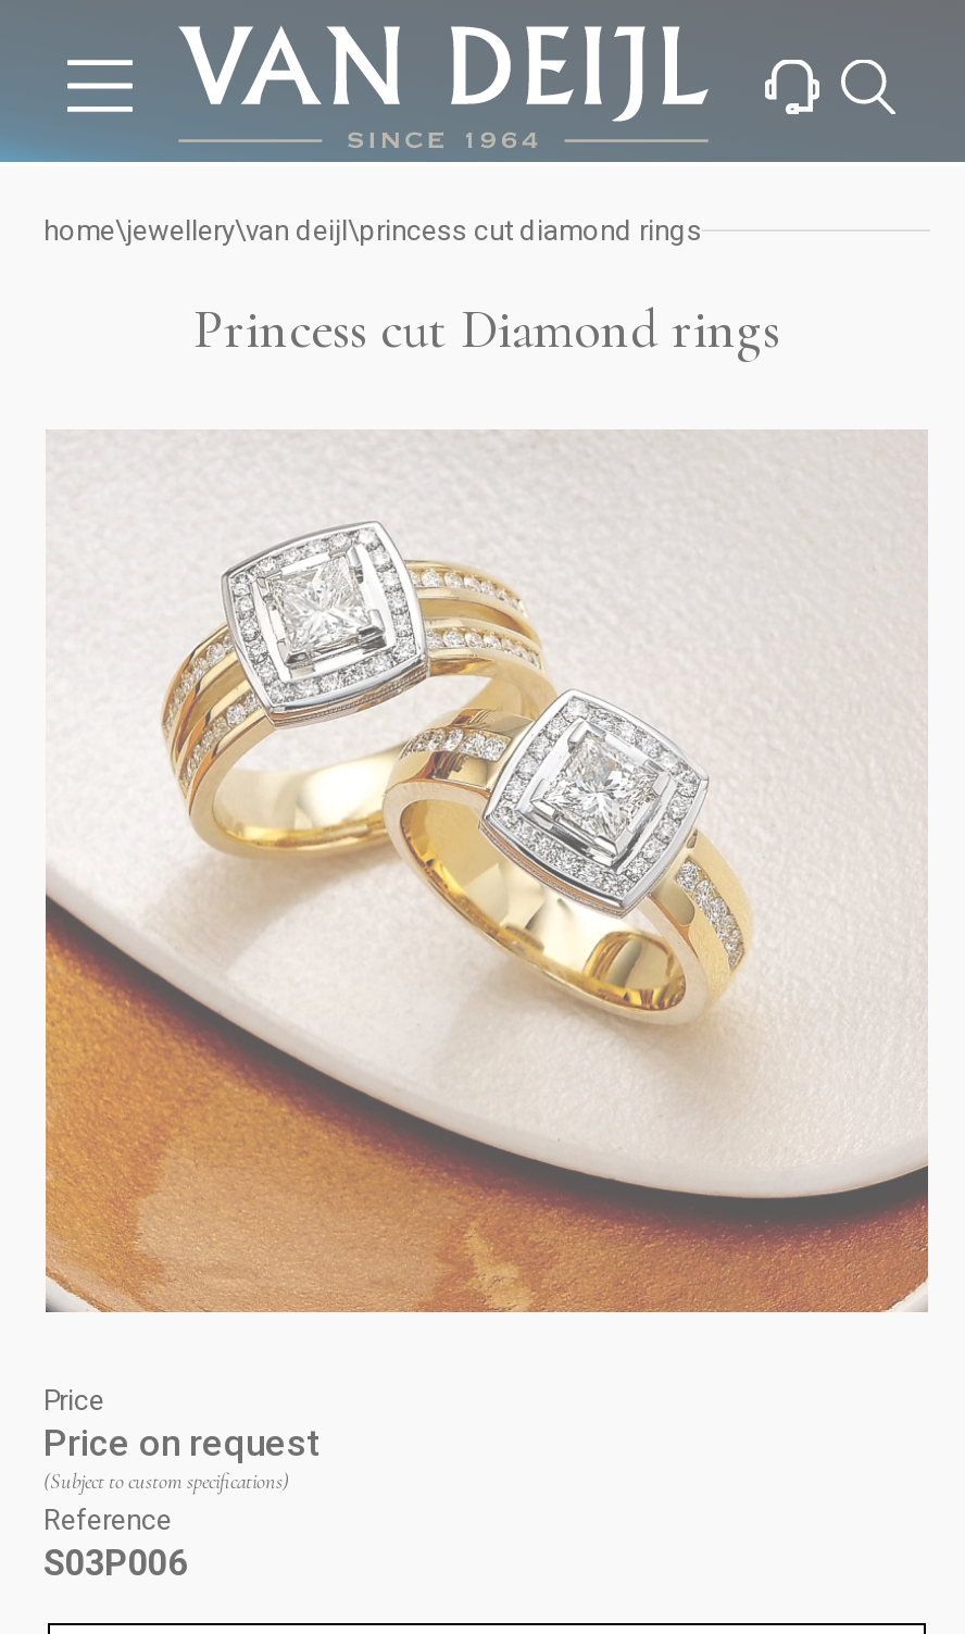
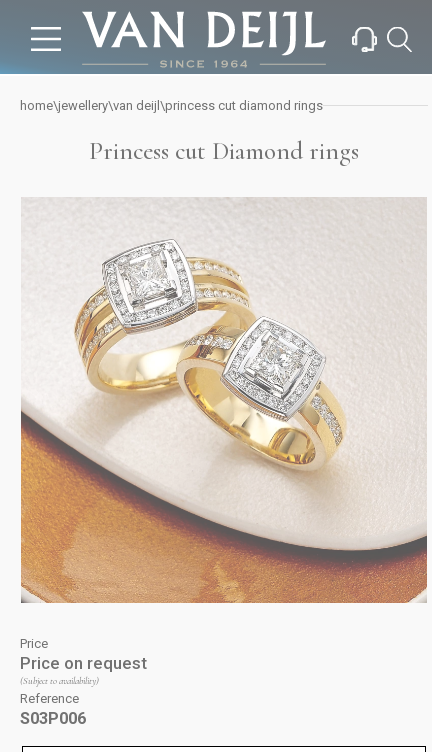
- (Subject to custom specifications)
+ (Subject to availability)
